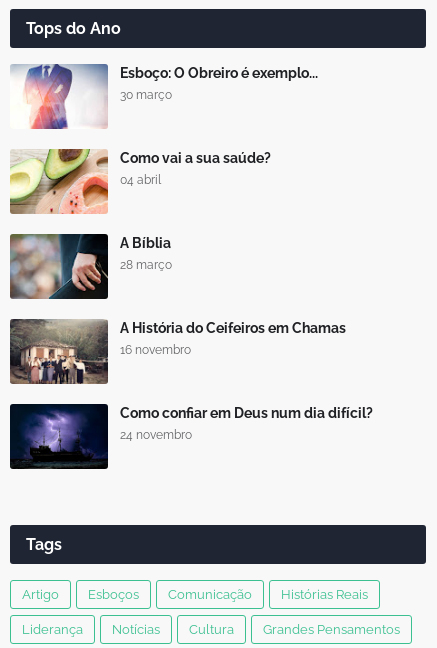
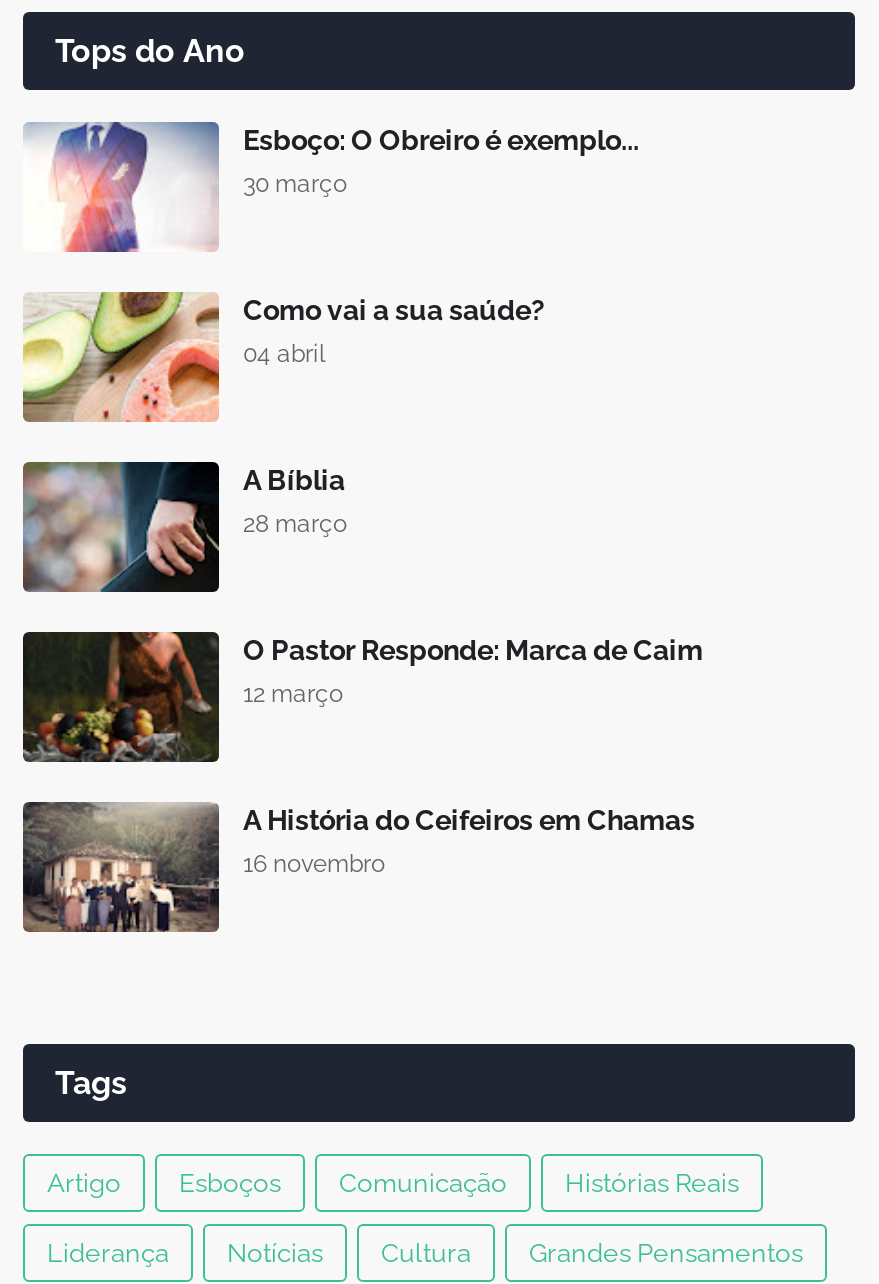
+ [image]
+ O Pastor Responde: Marca de Caim
+ 12 março

moved down: [image] | A História do Ceifeiros em Chamas | 16 novembro

- [image]
- Como confiar em Deus num dia difícil?
- 24 novembro
